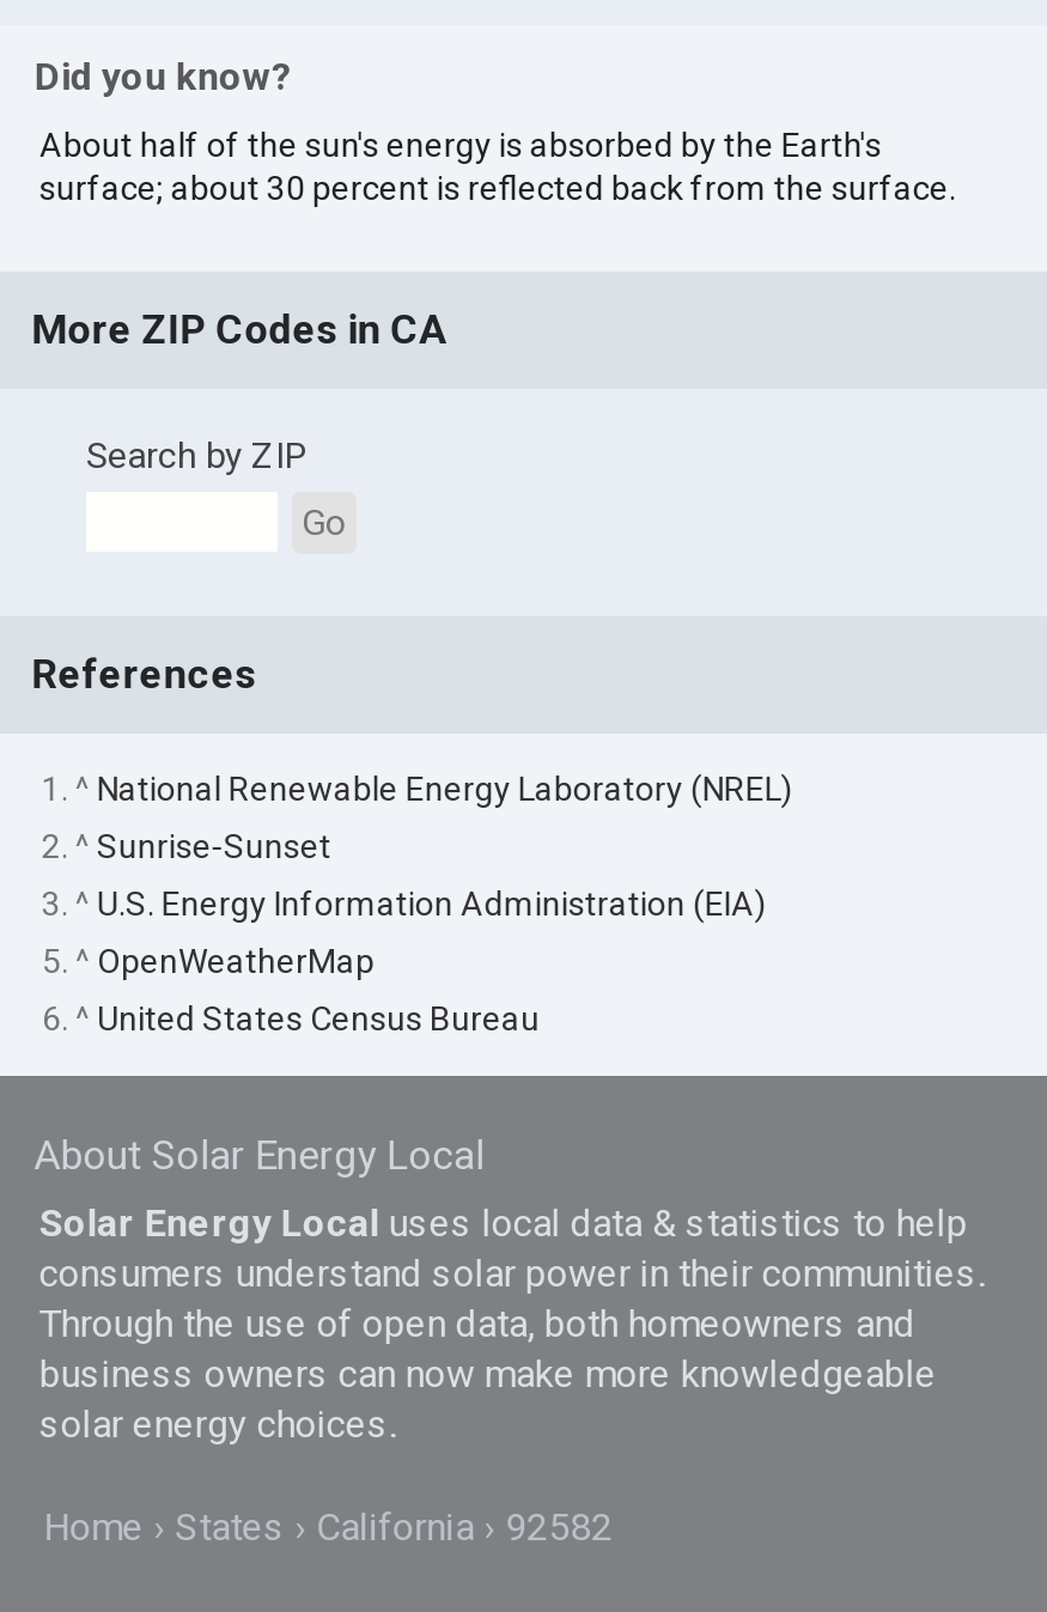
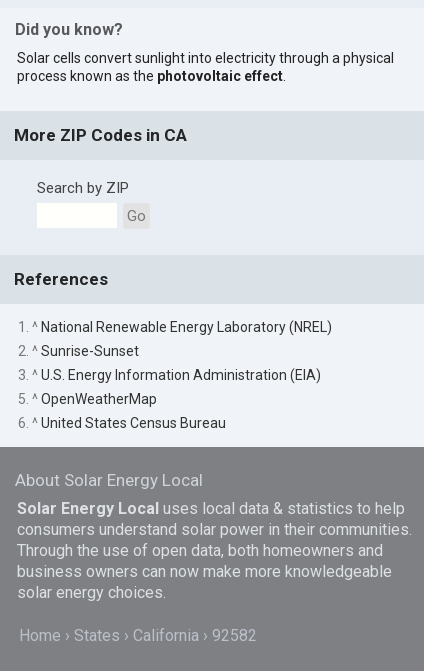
- About half of the sun's energy is absorbed by the Earth's
- surface; about 30 percent is reflected back from the surface.
+ Solar cells convert sunlight into electricity through a physical
+ process known as the photovoltaic effect.
